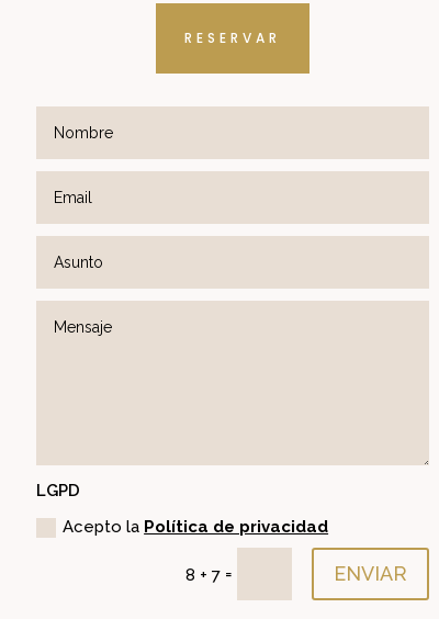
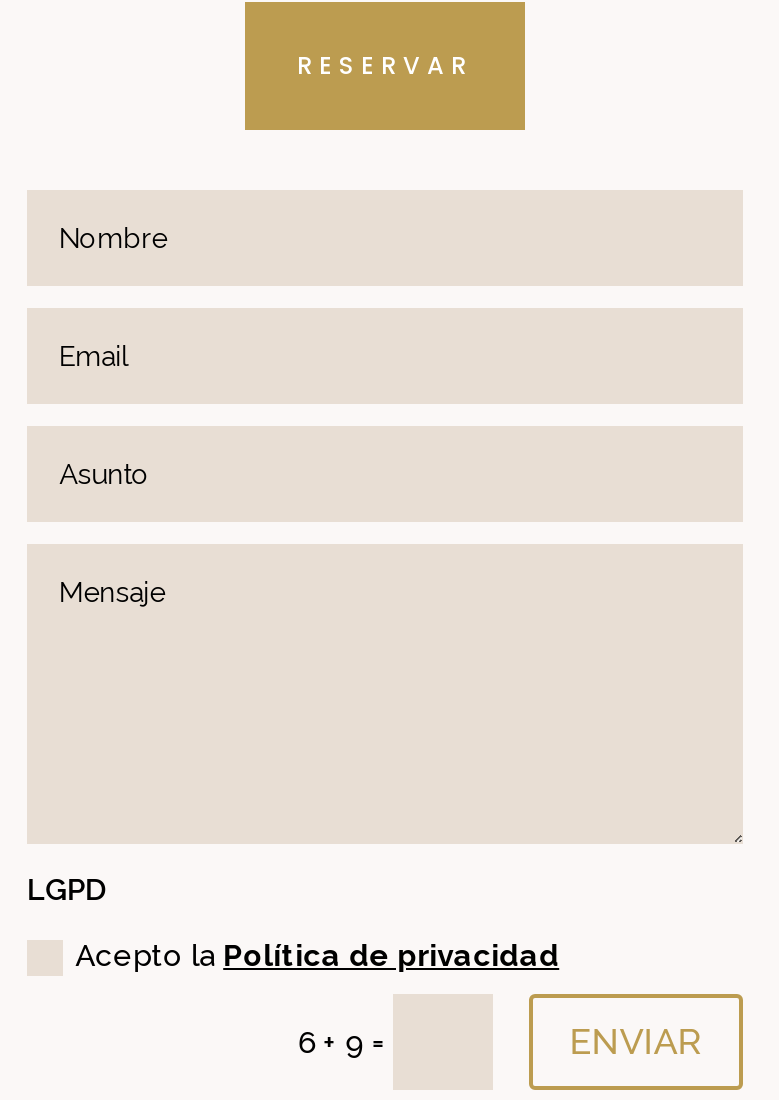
- 8 + 7 =
+ 6 + 9 =
